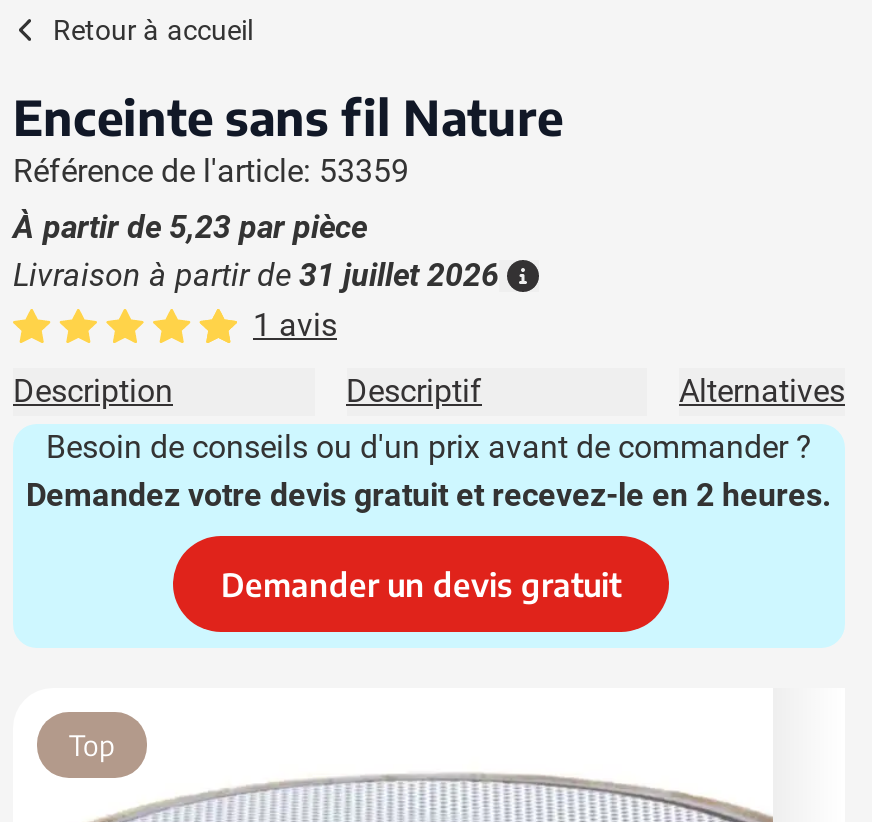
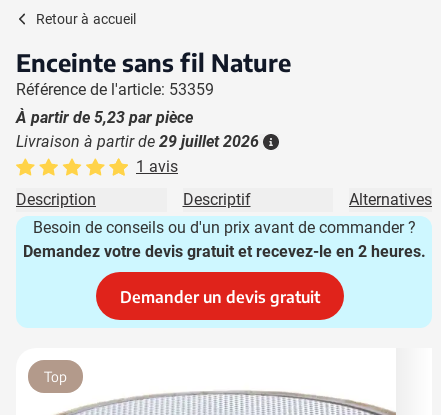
- Livraison à partir de 31 juillet 2026
+ Livraison à partir de 29 juillet 2026
